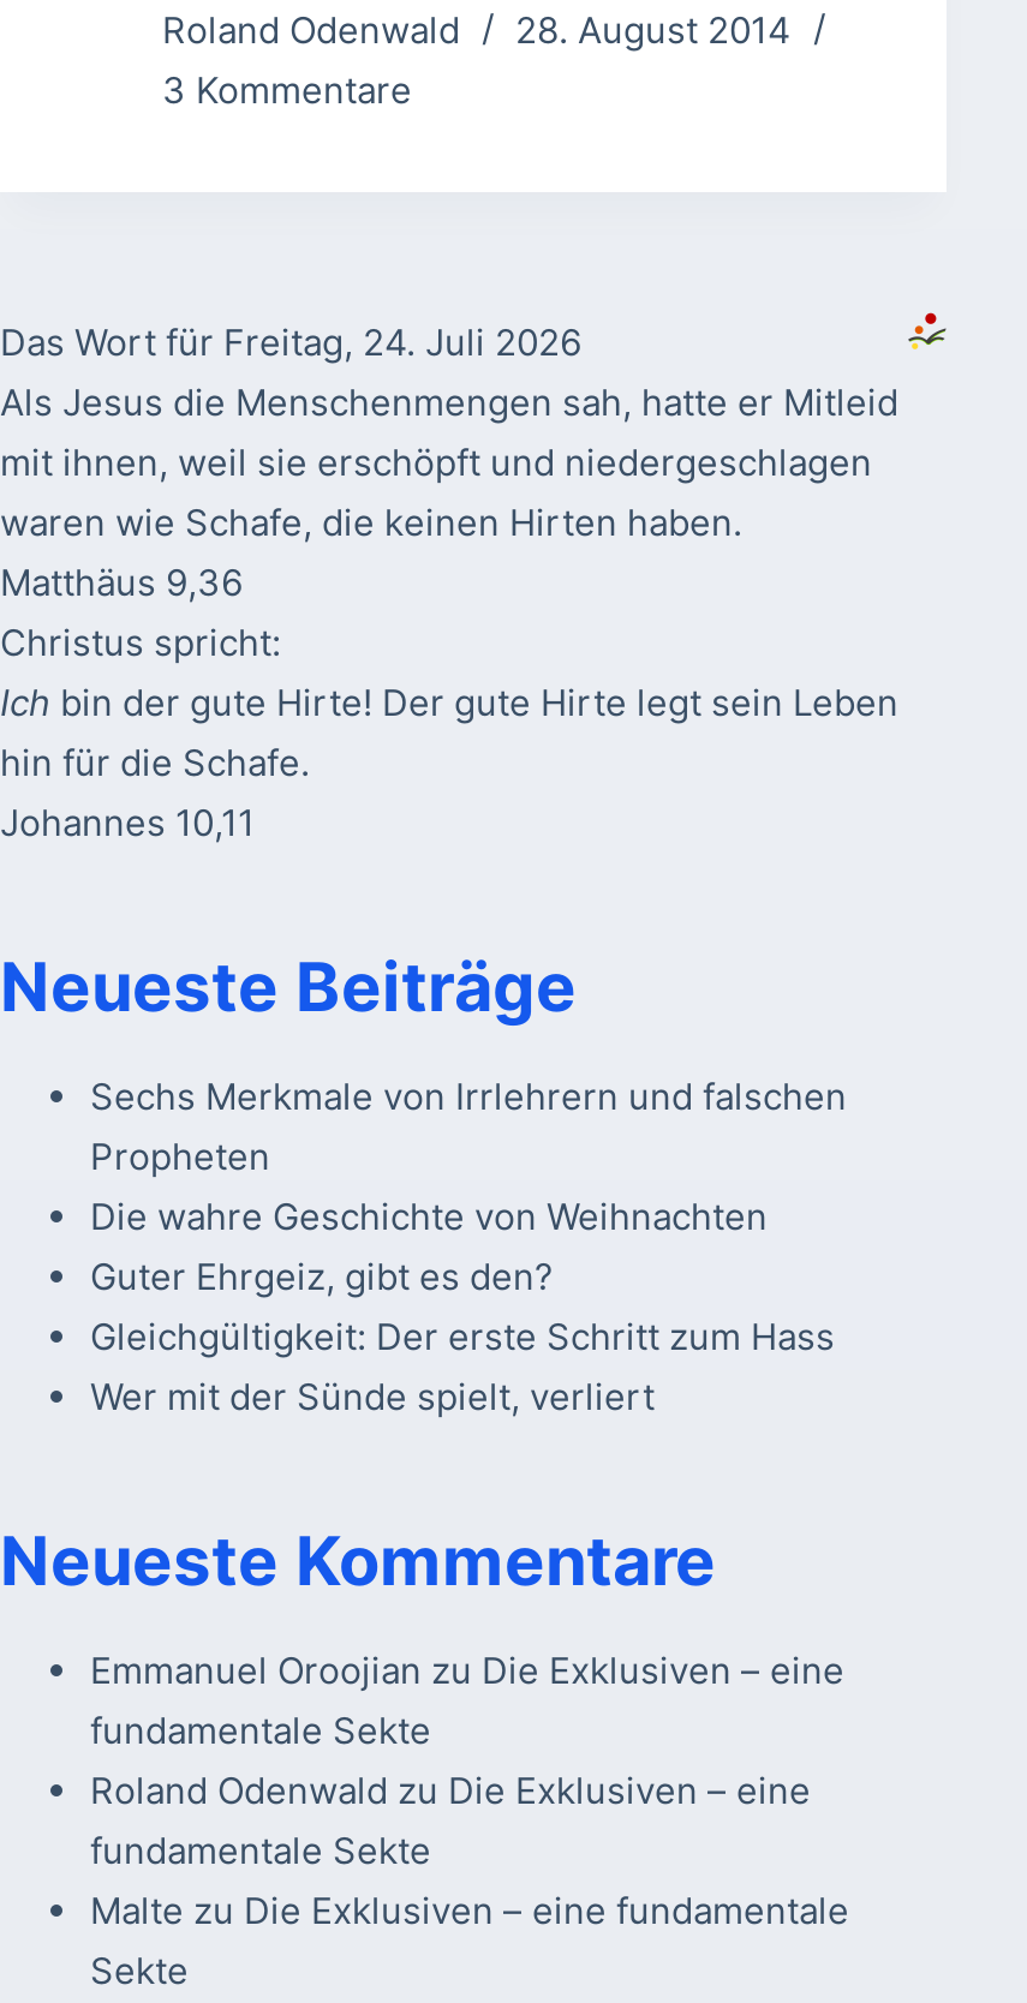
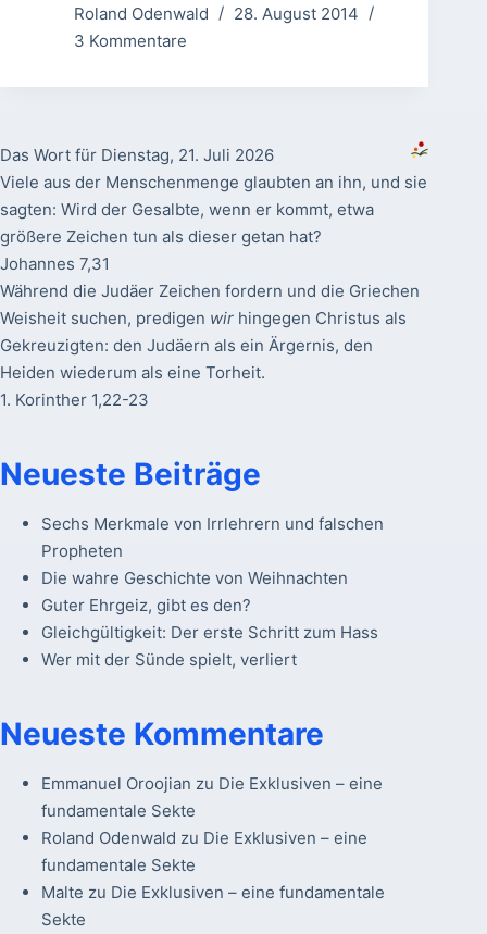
- Das Wort für Freitag, 24. Juli 2026
- Als Jesus die Menschenmengen sah, hatte er Mitleid
- mit ihnen, weil sie erschöpft und niedergeschlagen
- waren wie Schafe, die keinen Hirten haben.
- Matthäus 9,36
- Christus spricht:
- Ich bin der gute Hirte! Der gute Hirte legt sein Leben
- hin für die Schafe.
- Johannes 10,11
+ Das Wort für Dienstag, 21. Juli 2026
+ Viele aus der Menschenmenge glaubten an ihn, und sie
+ sagten: Wird der Gesalbte, wenn er kommt, etwa
+ größere Zeichen tun als dieser getan hat?
+ Johannes 7,31
+ Während die Judäer Zeichen fordern und die Griechen
+ Weisheit suchen, predigen wir hingegen Christus als
+ Gekreuzigten: den Judäern als ein Ärgernis, den
+ Heiden wiederum als eine Torheit.
+ 1. Korinther 1,22-23
